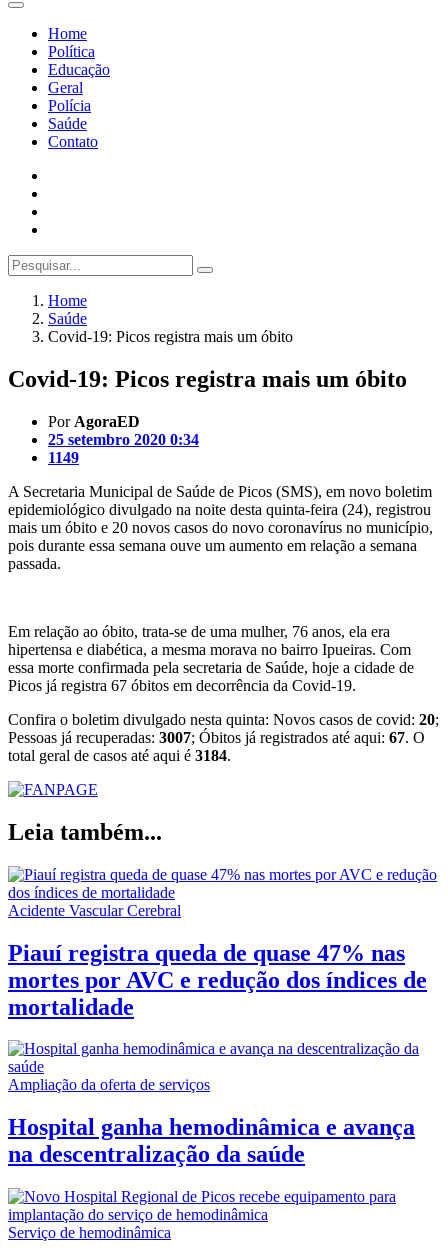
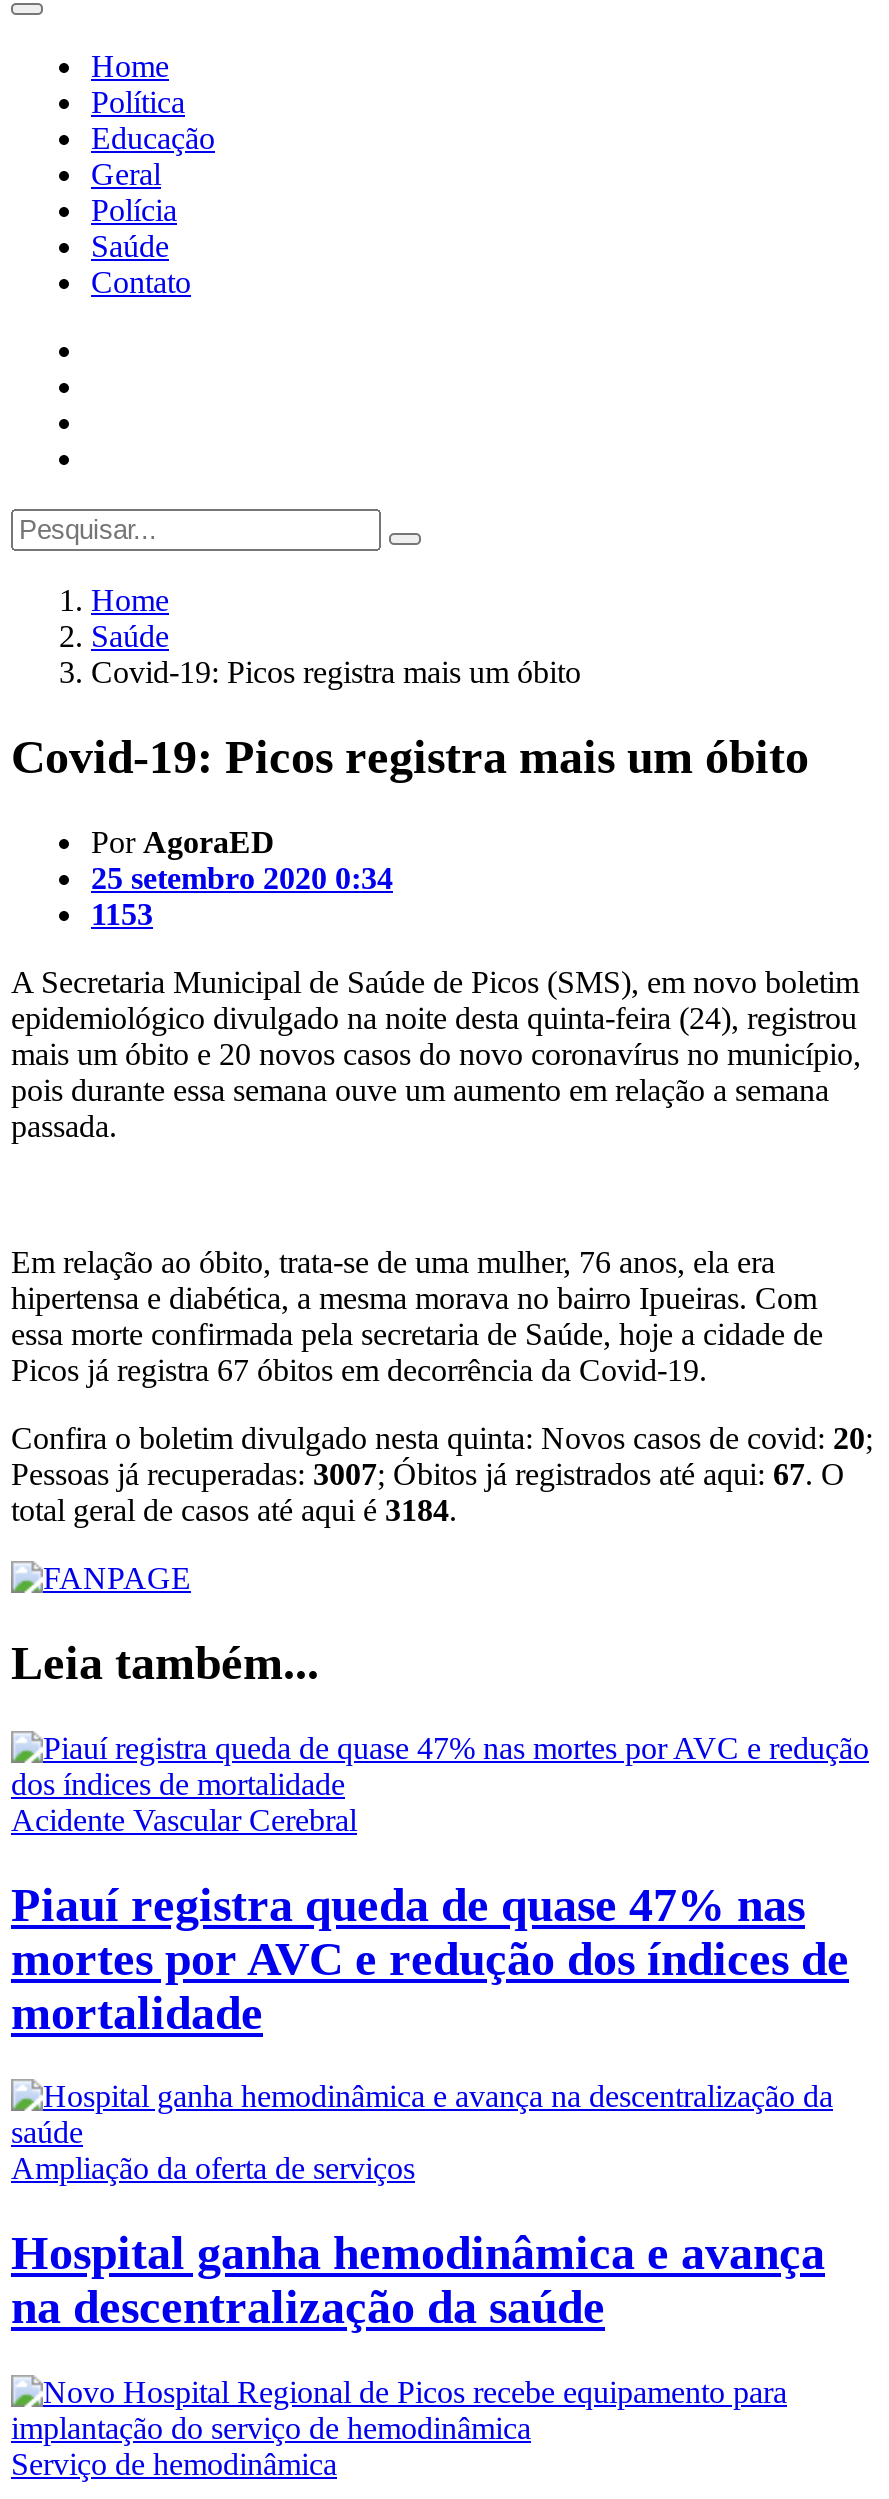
- 1149
+ 1153
